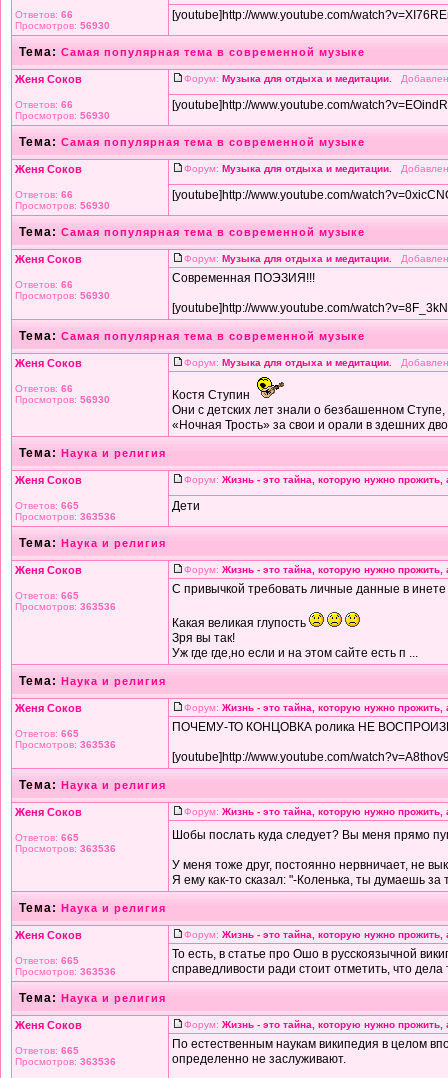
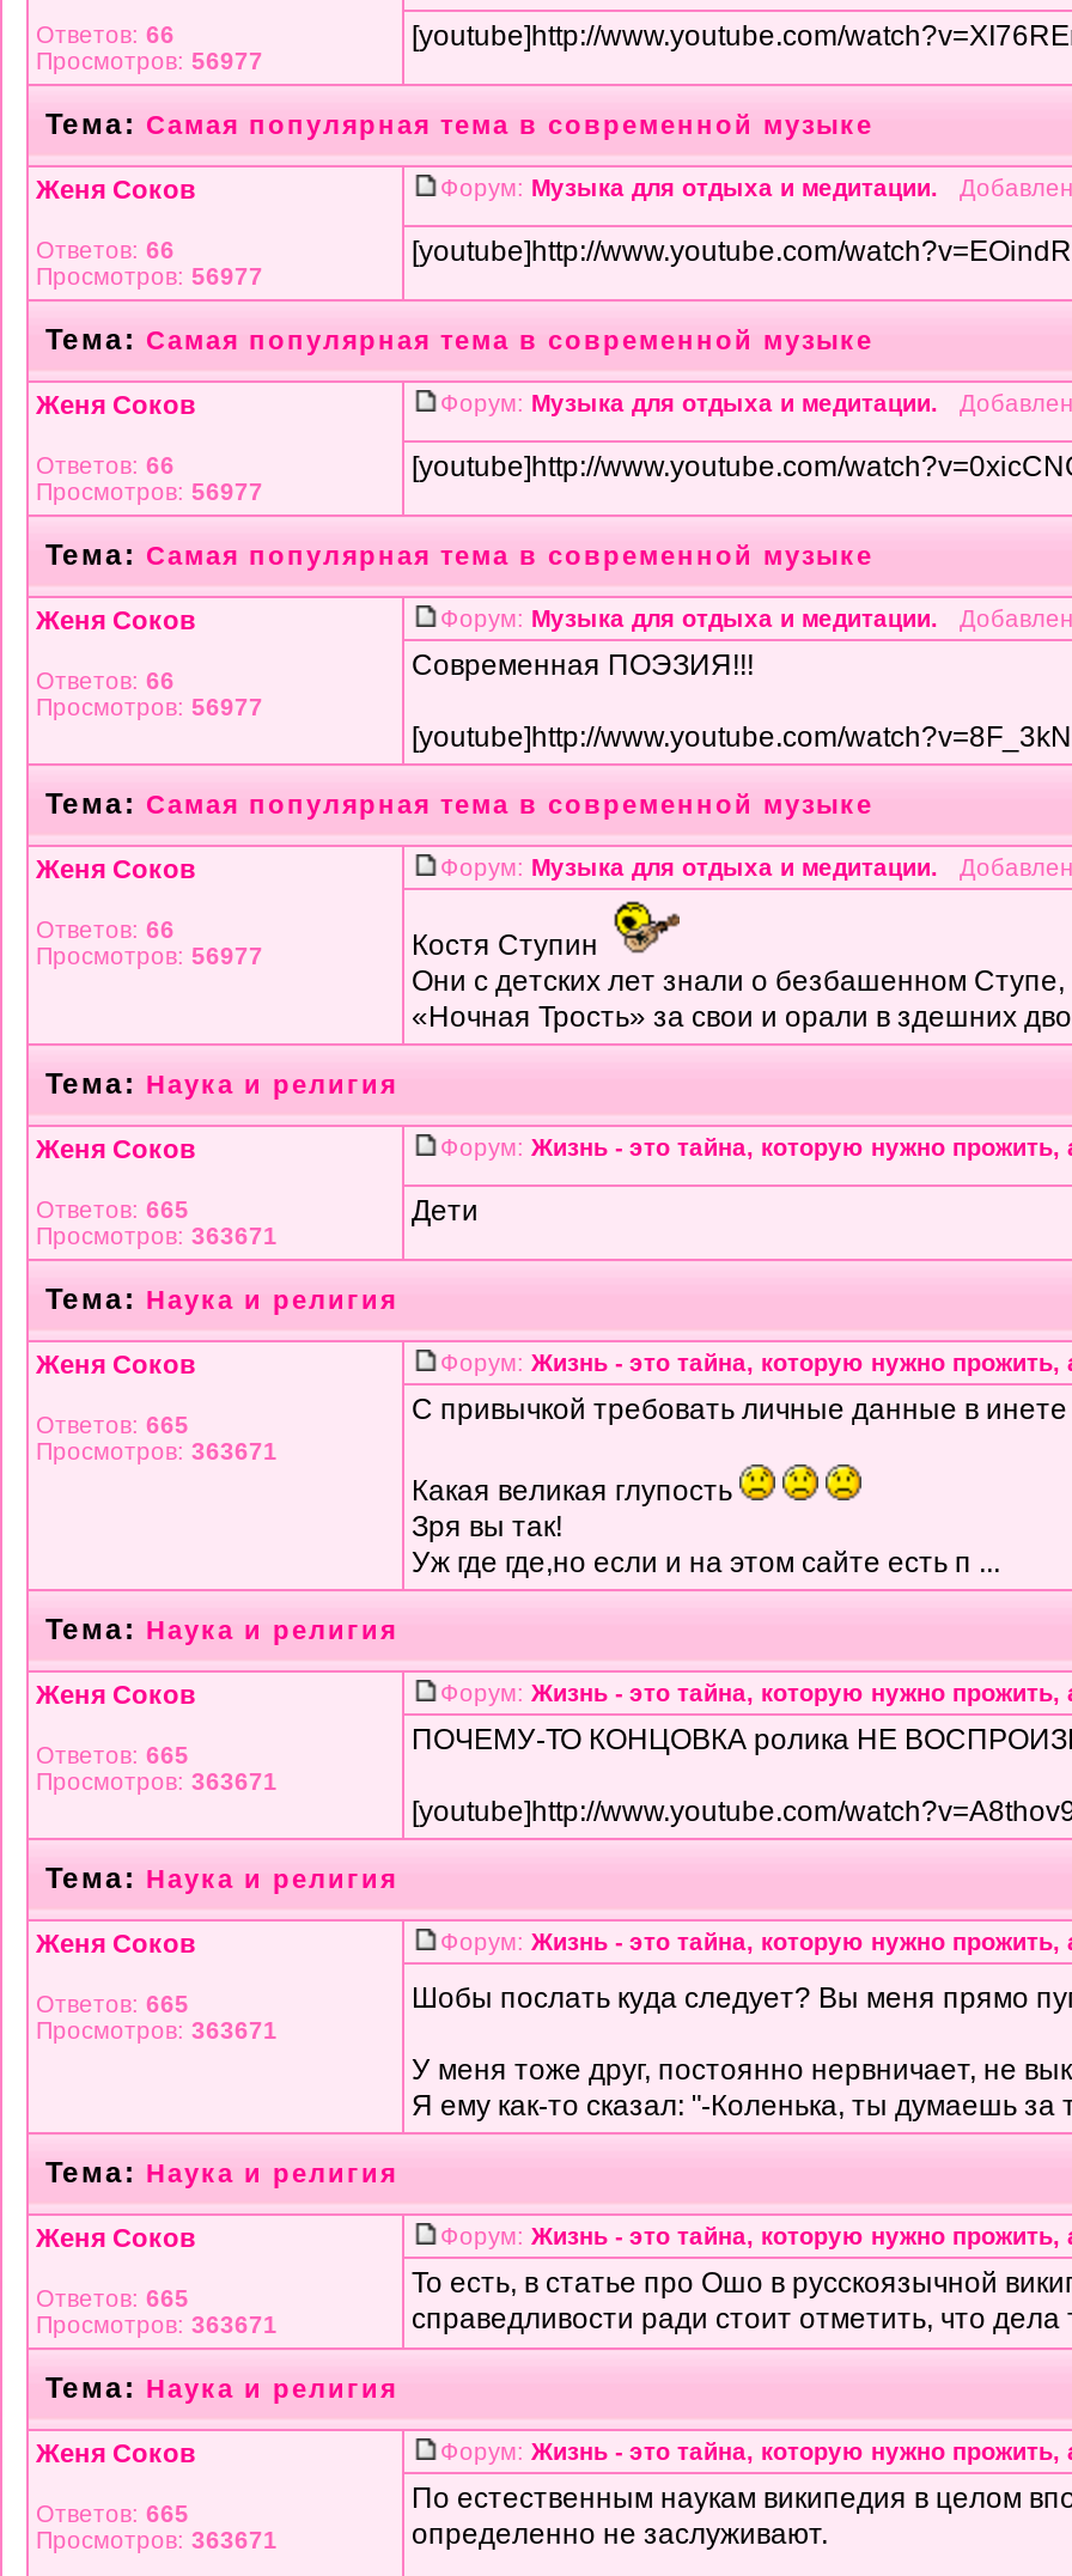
- Просмотров: 56930
+ Просмотров: 56977

- Просмотров: 56930
+ Просмотров: 56977

- Просмотров: 56930
+ Просмотров: 56977

- Просмотров: 56930
+ Просмотров: 56977

- Просмотров: 56930
+ Просмотров: 56977

- Просмотров: 363536
+ Просмотров: 363671

- Просмотров: 363536
+ Просмотров: 363671

- Просмотров: 363536
+ Просмотров: 363671

- Просмотров: 363536
+ Просмотров: 363671

- Просмотров: 363536
+ Просмотров: 363671

- Просмотров: 363536
+ Просмотров: 363671
